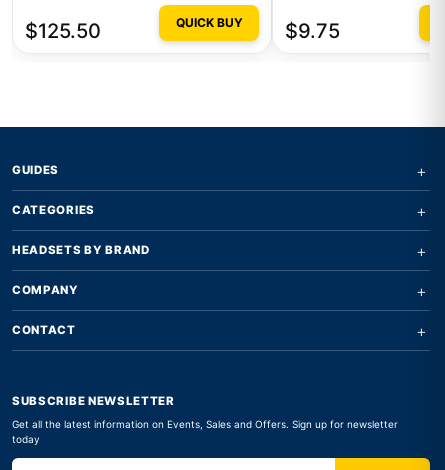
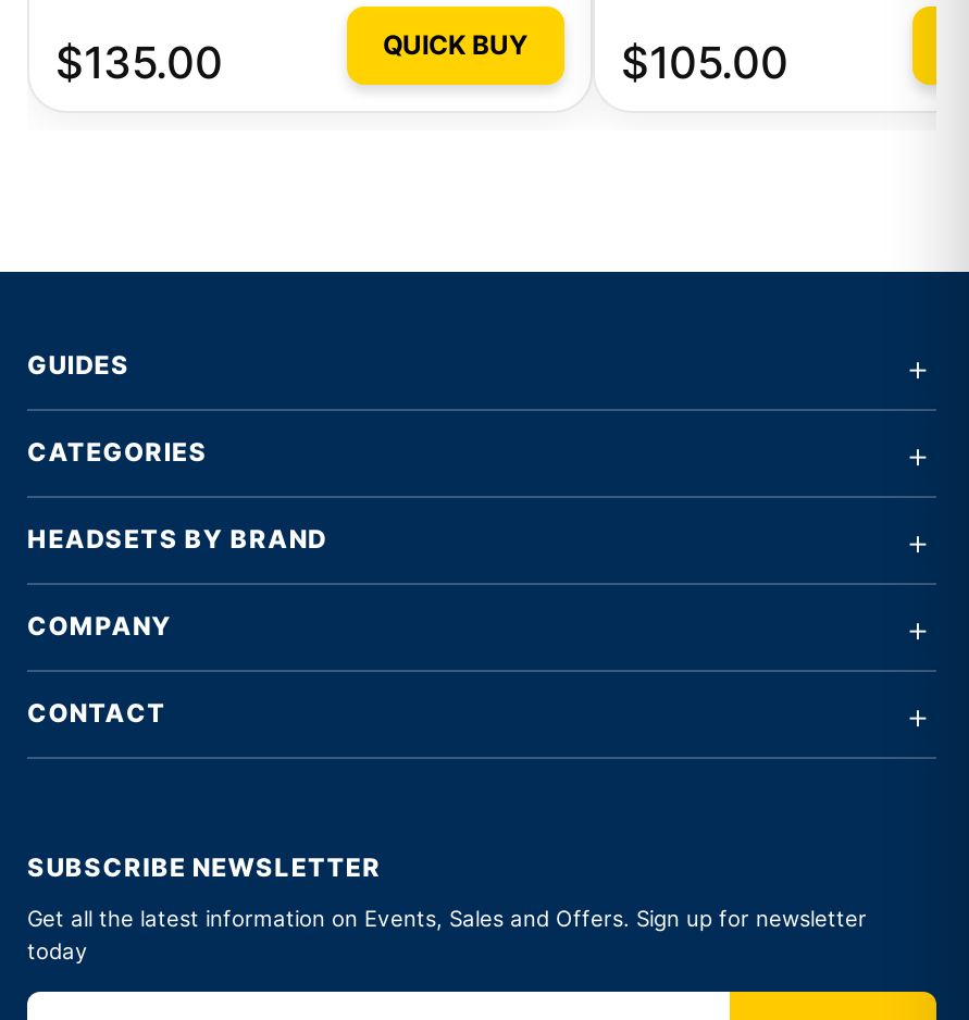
- $125.50
+ $135.00

- $9.75
+ $105.00
